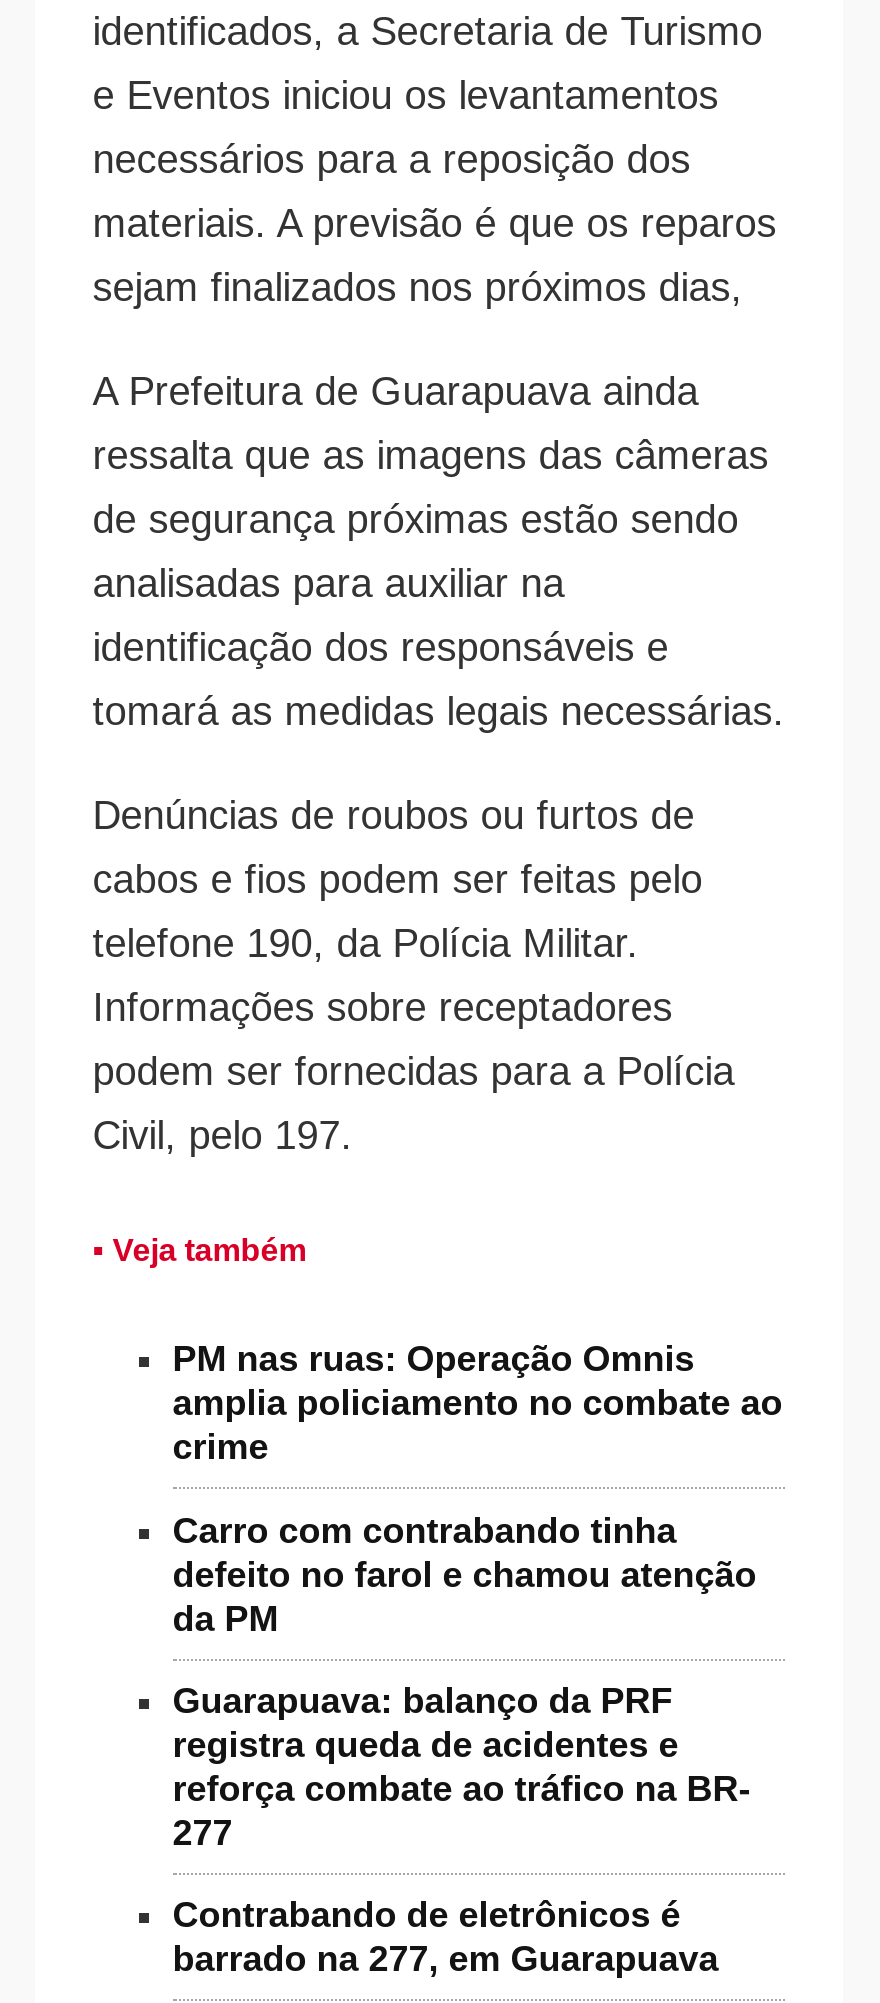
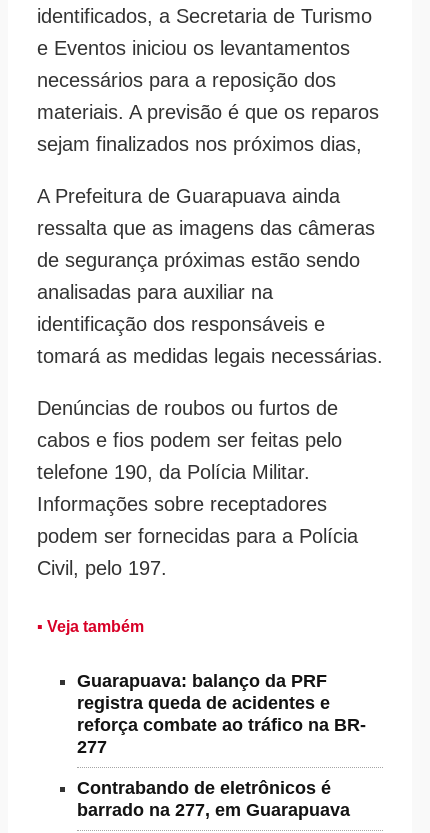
- PM nas ruas: Operação Omnis
- amplia policiamento no combate ao
- crime
- Carro com contrabando tinha
- defeito no farol e chamou atenção
- da PM
